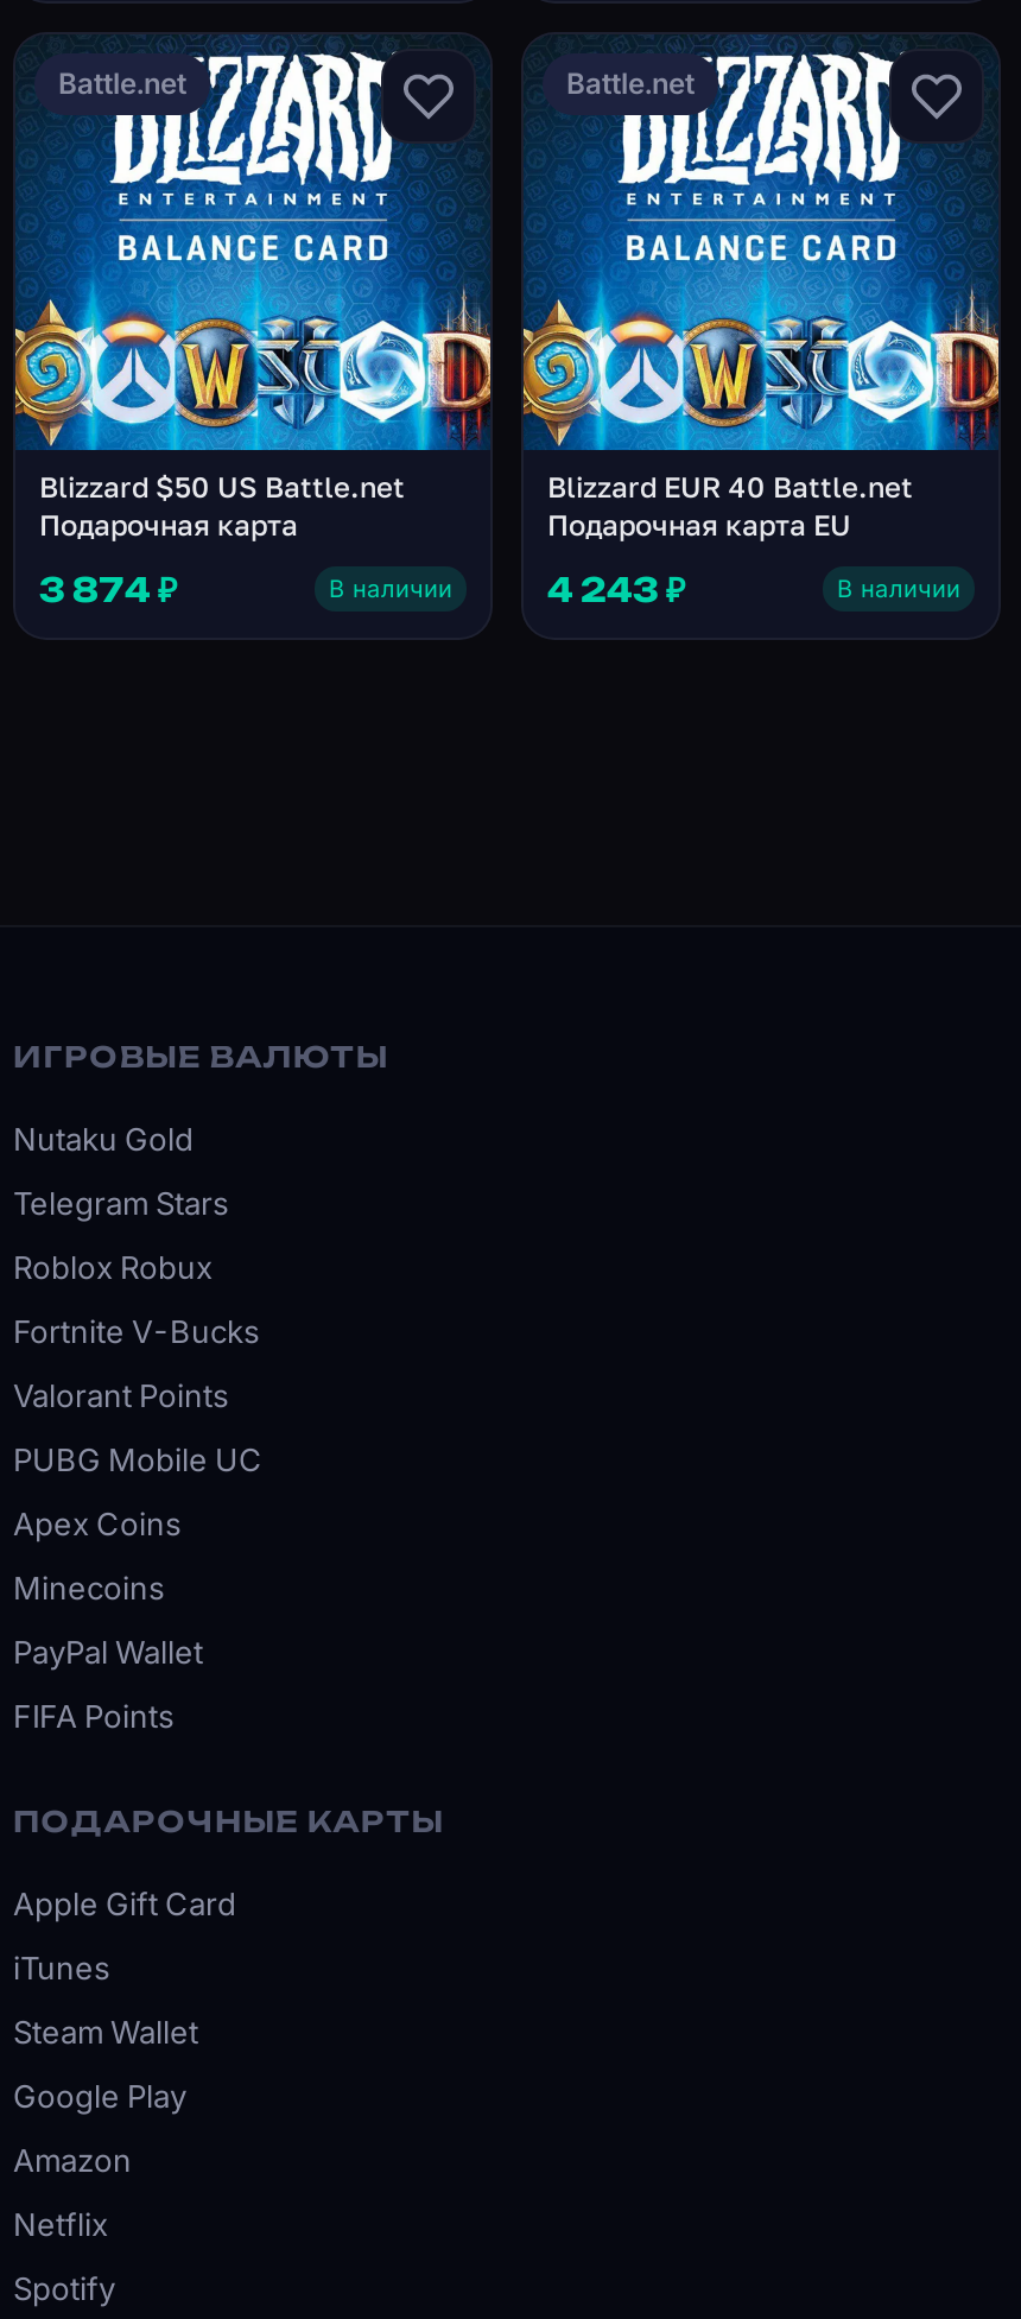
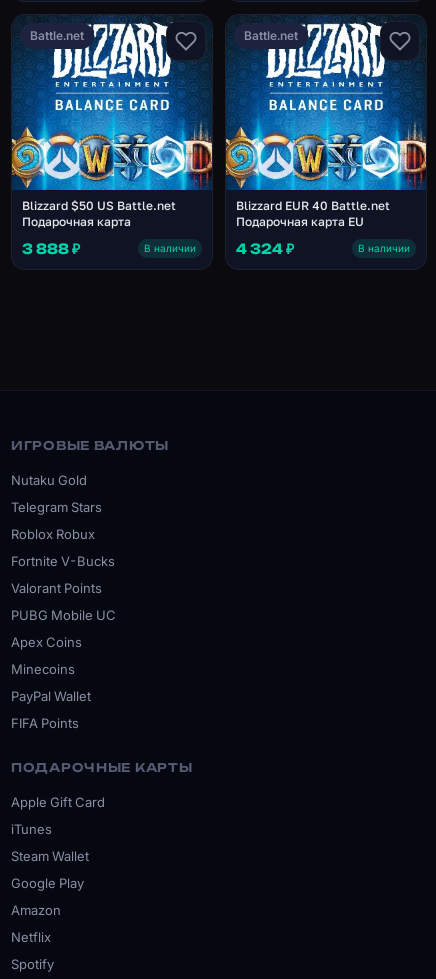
- 3 874 ₽
+ 3 888 ₽

- 4 243 ₽
+ 4 324 ₽
